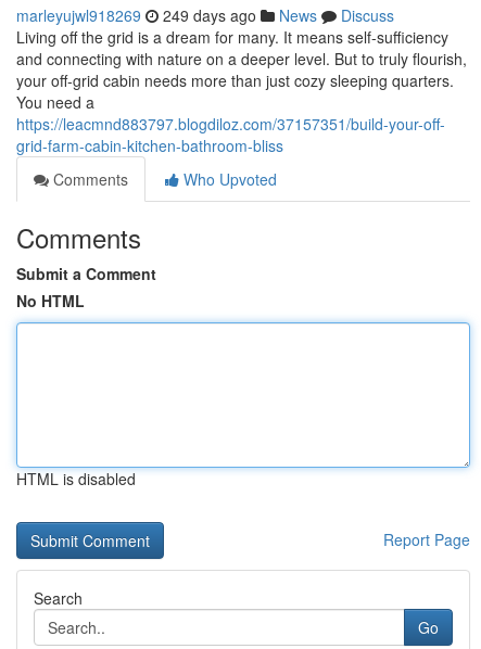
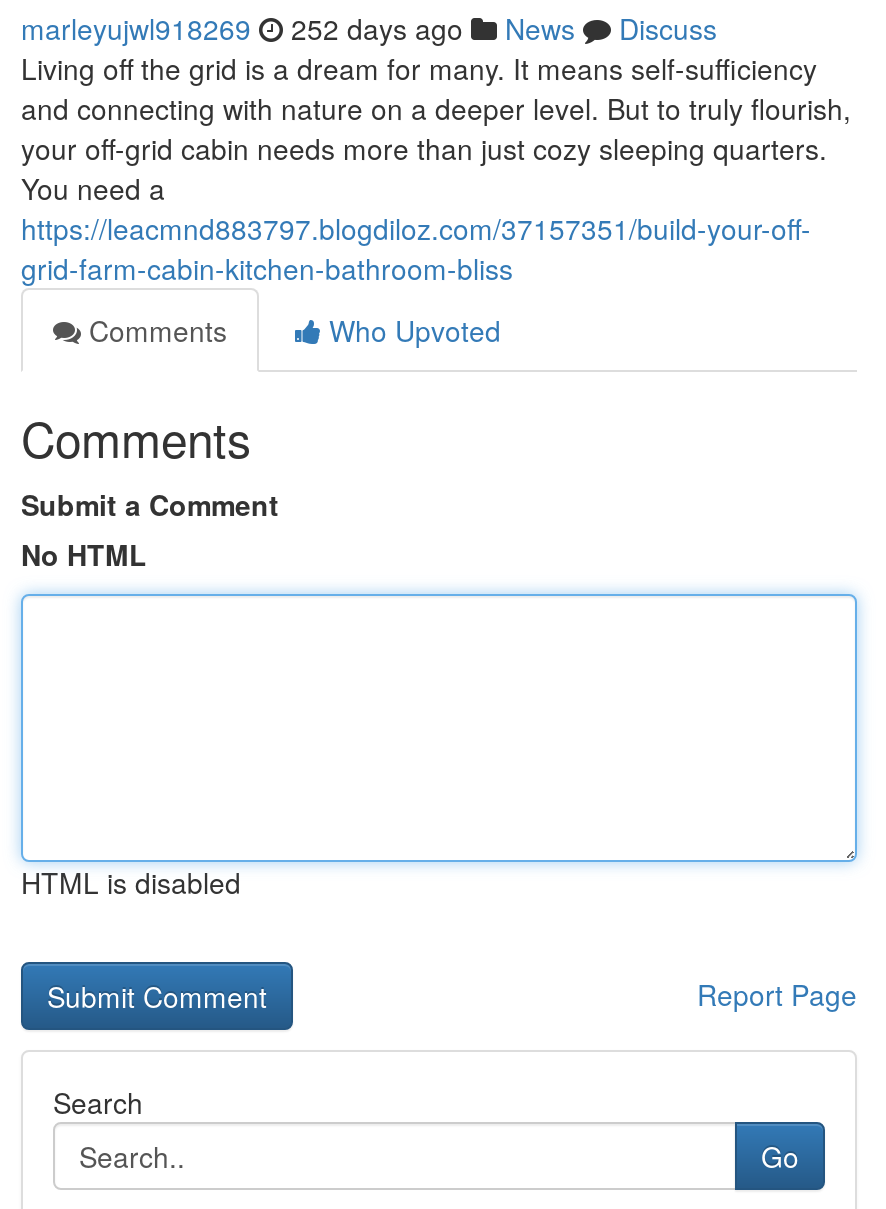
- marleyujwl918269 249 days ago News Discuss
+ marleyujwl918269 252 days ago News Discuss
